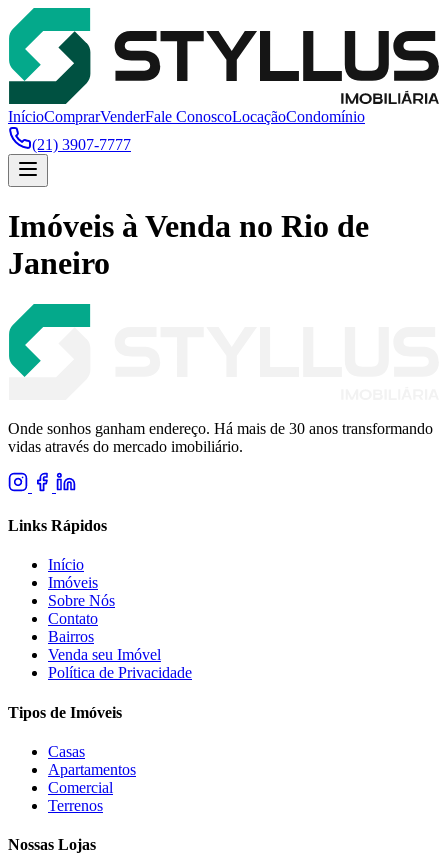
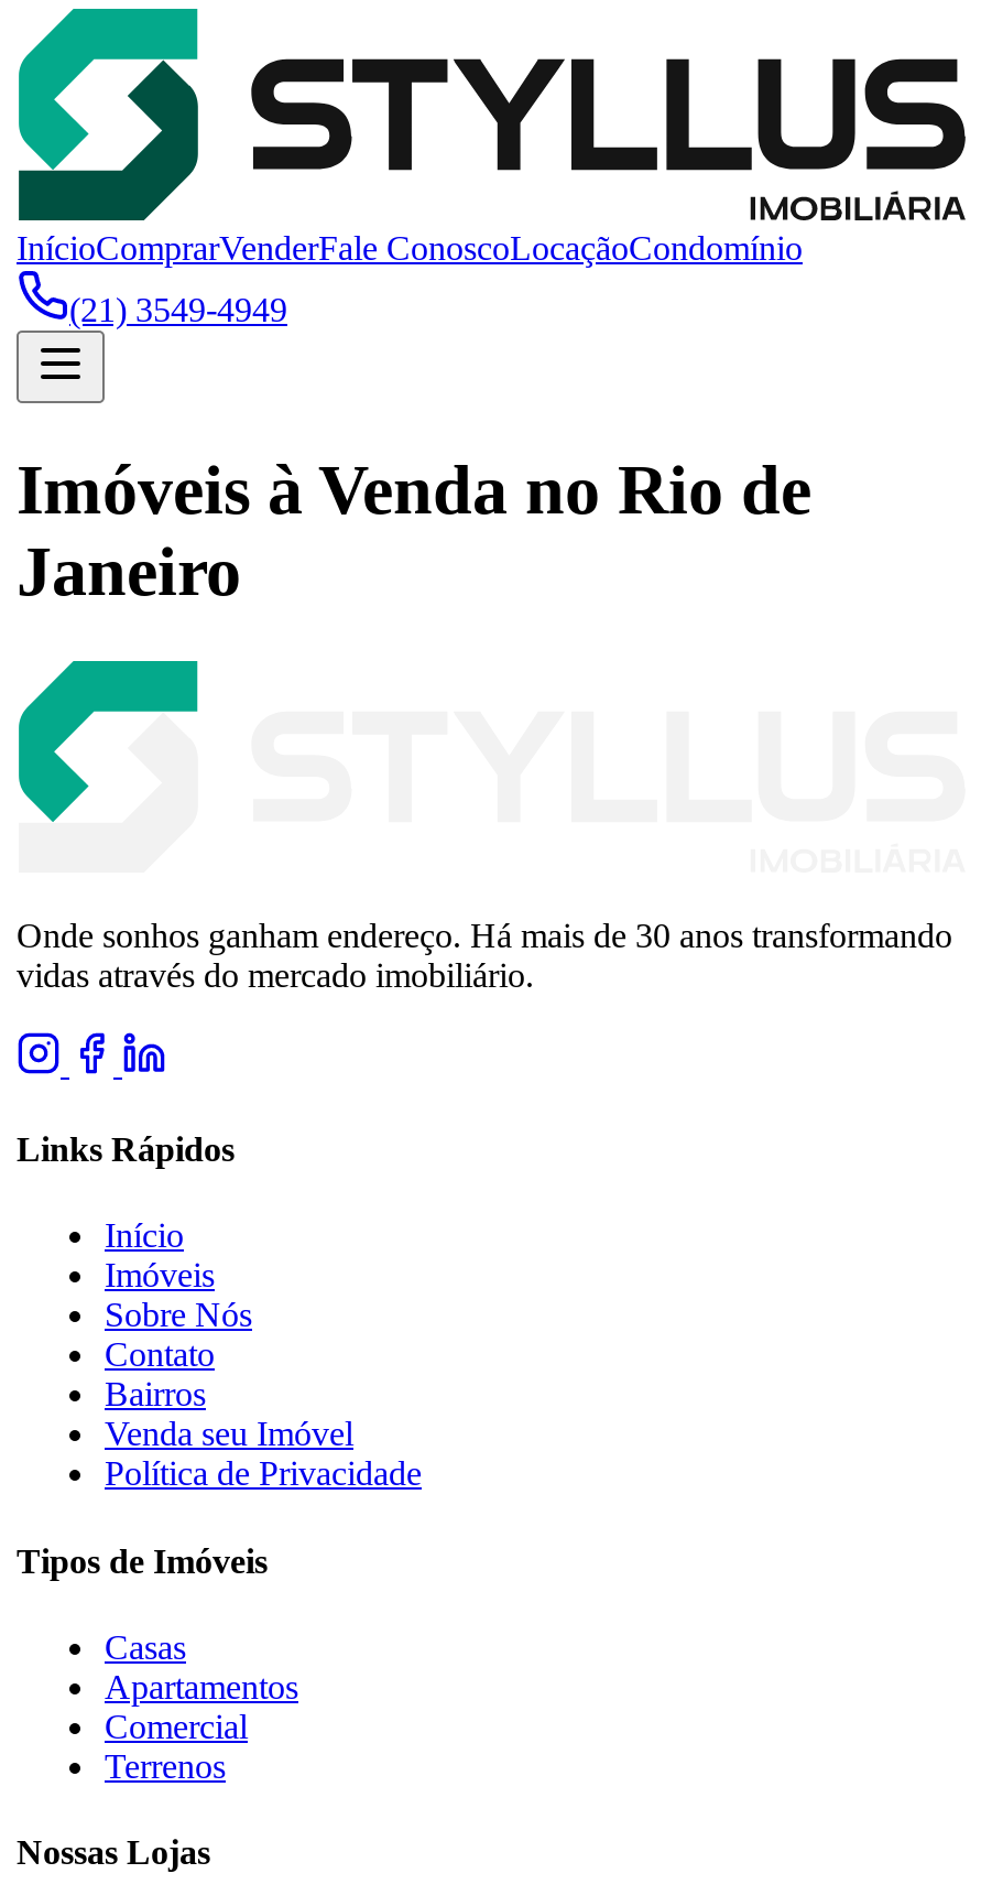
- (21) 3907-7777
+ (21) 3549-4949
